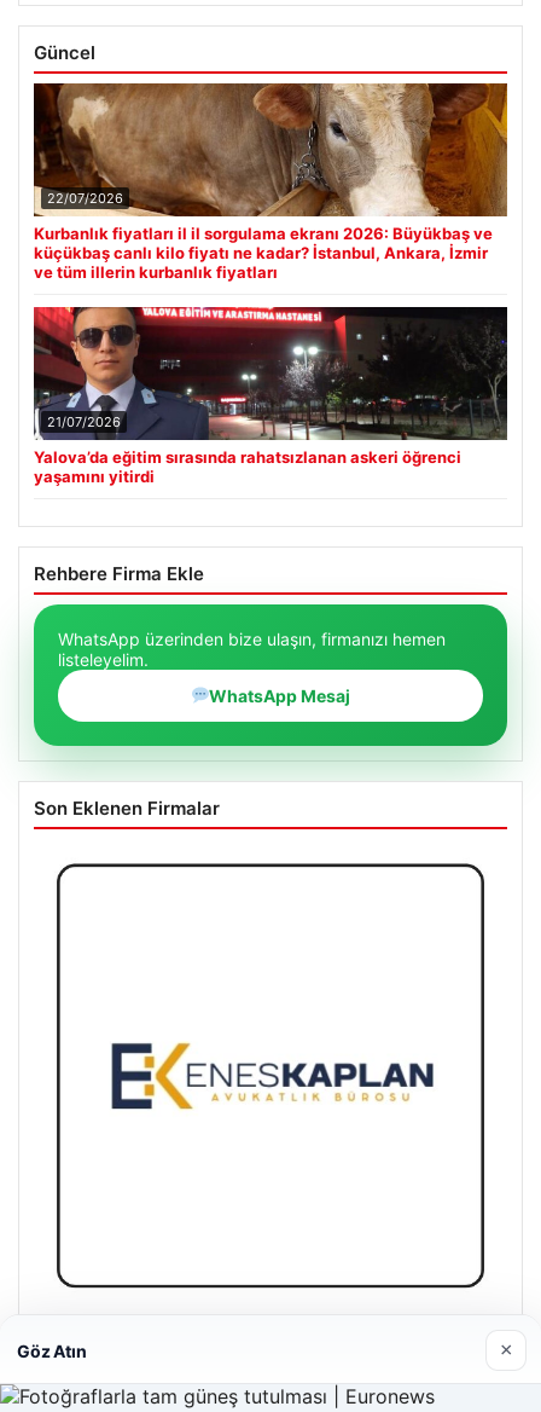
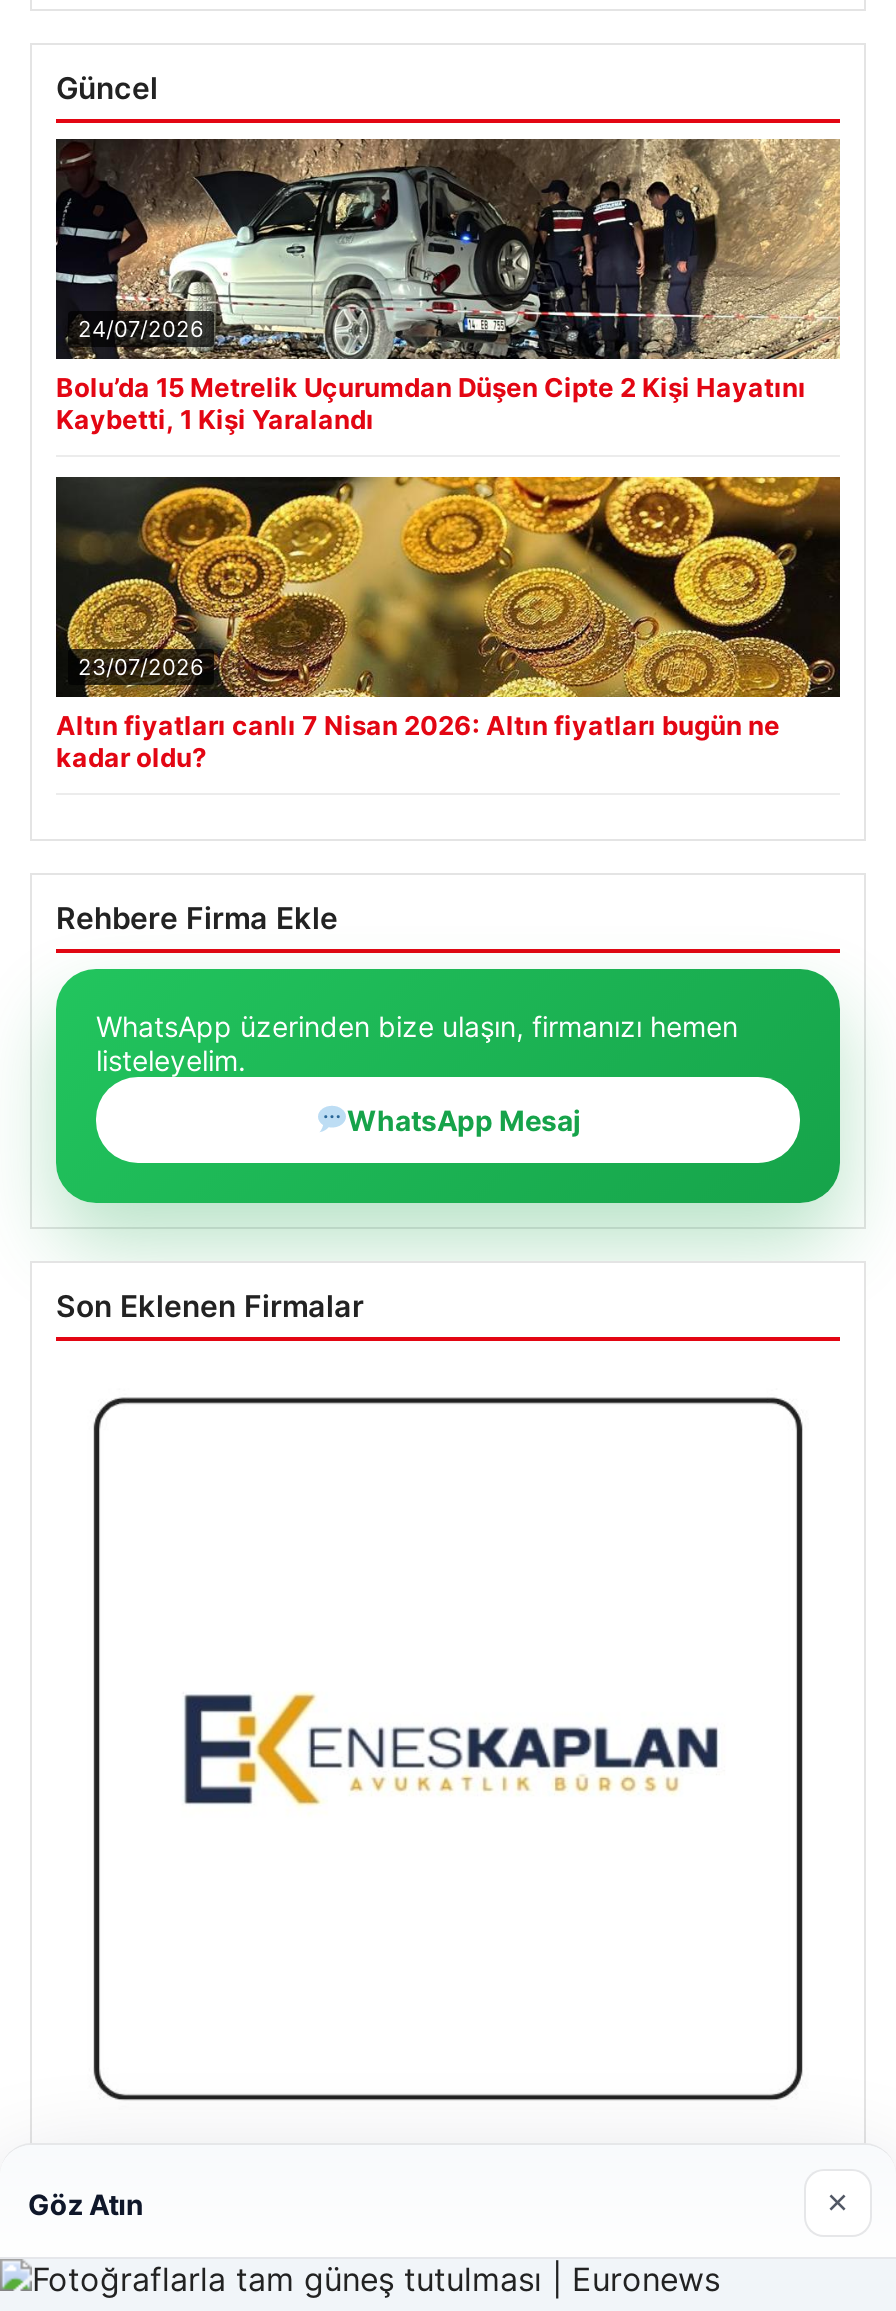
- [image]
- 22/07/2026
+ [image]
+ 24/07/2026

- Kurbanlık fiyatları il il sorgulama ekranı 2026: Büyükbaş ve
- küçükbaş canlı kilo fiyatı ne kadar? İstanbul, Ankara, İzmir
- ve tüm illerin kurbanlık fiyatları
+ Bolu’da 15 Metrelik Uçurumdan Düşen Cipte 2 Kişi Hayatını
+ Kaybetti, 1 Kişi Yaralandı

- [image]
- 21/07/2026
+ [image]
+ 23/07/2026

- Yalova’da eğitim sırasında rahatsızlanan askeri öğrenci
- yaşamını yitirdi
+ Altın fiyatları canlı 7 Nisan 2026: Altın fiyatları bugün ne
+ kadar oldu?
